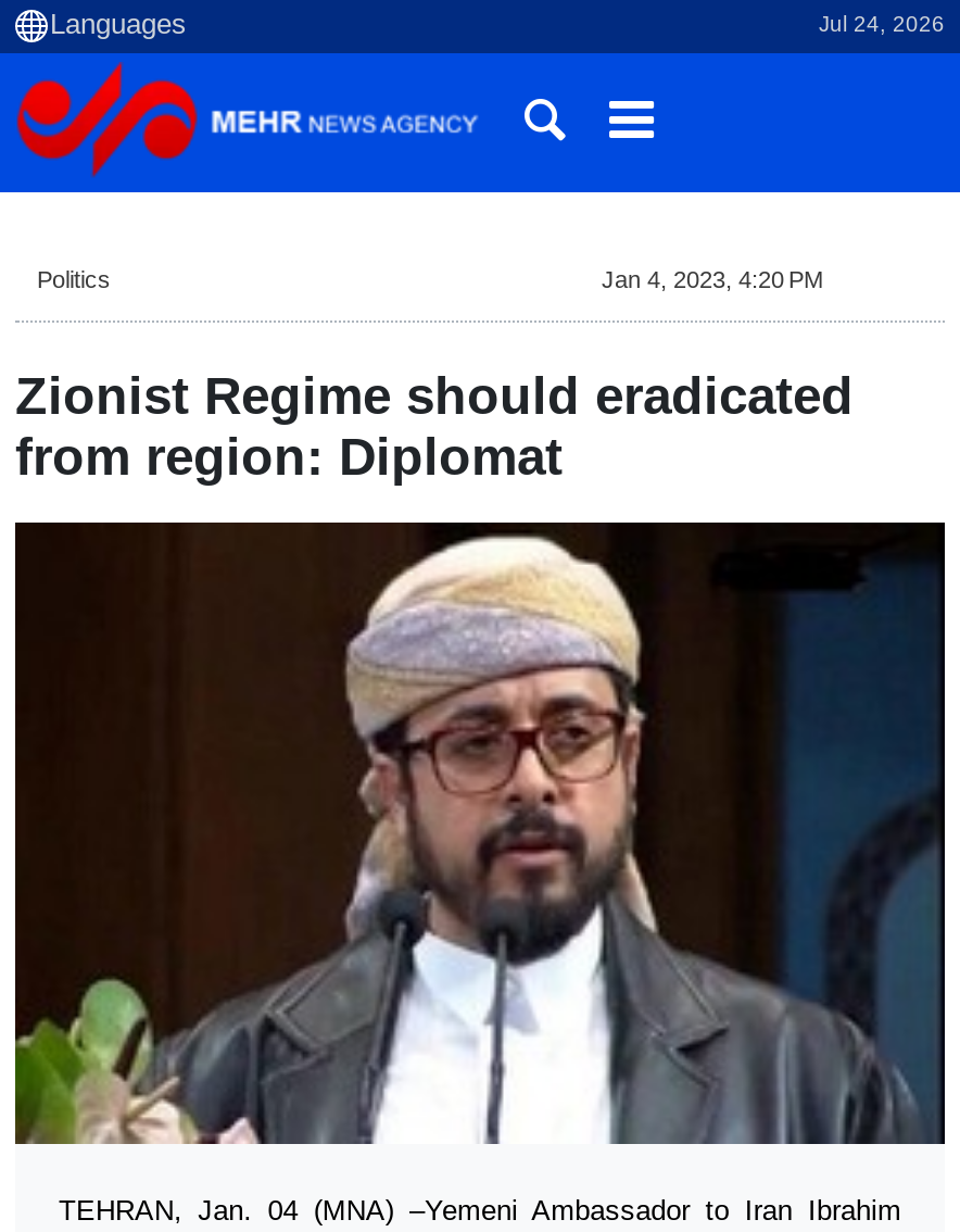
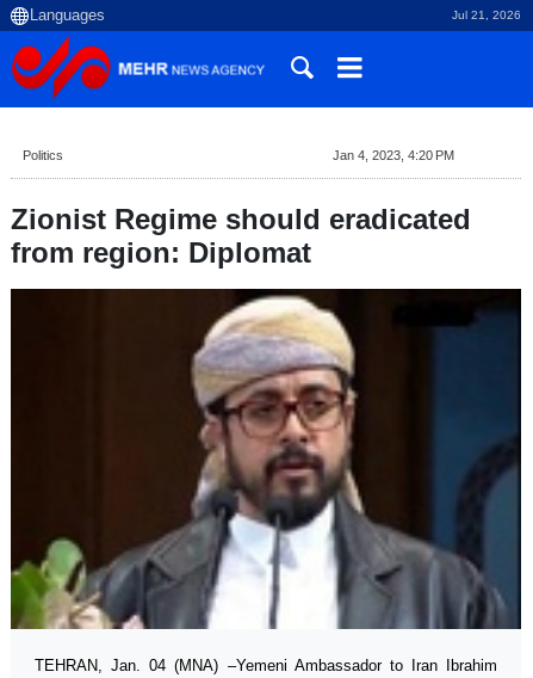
- Jul 24, 2026
+ Jul 21, 2026
